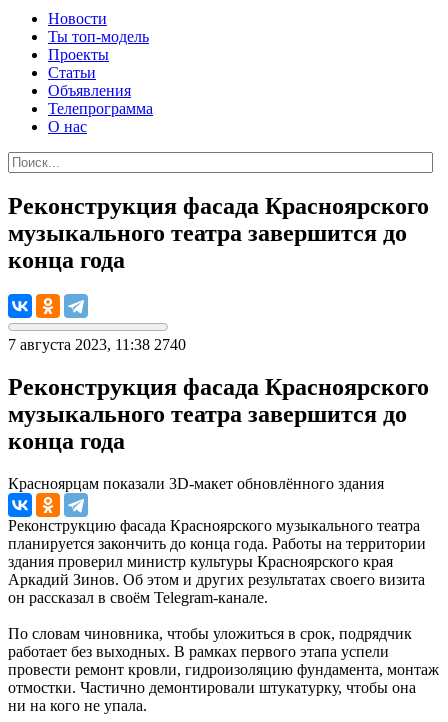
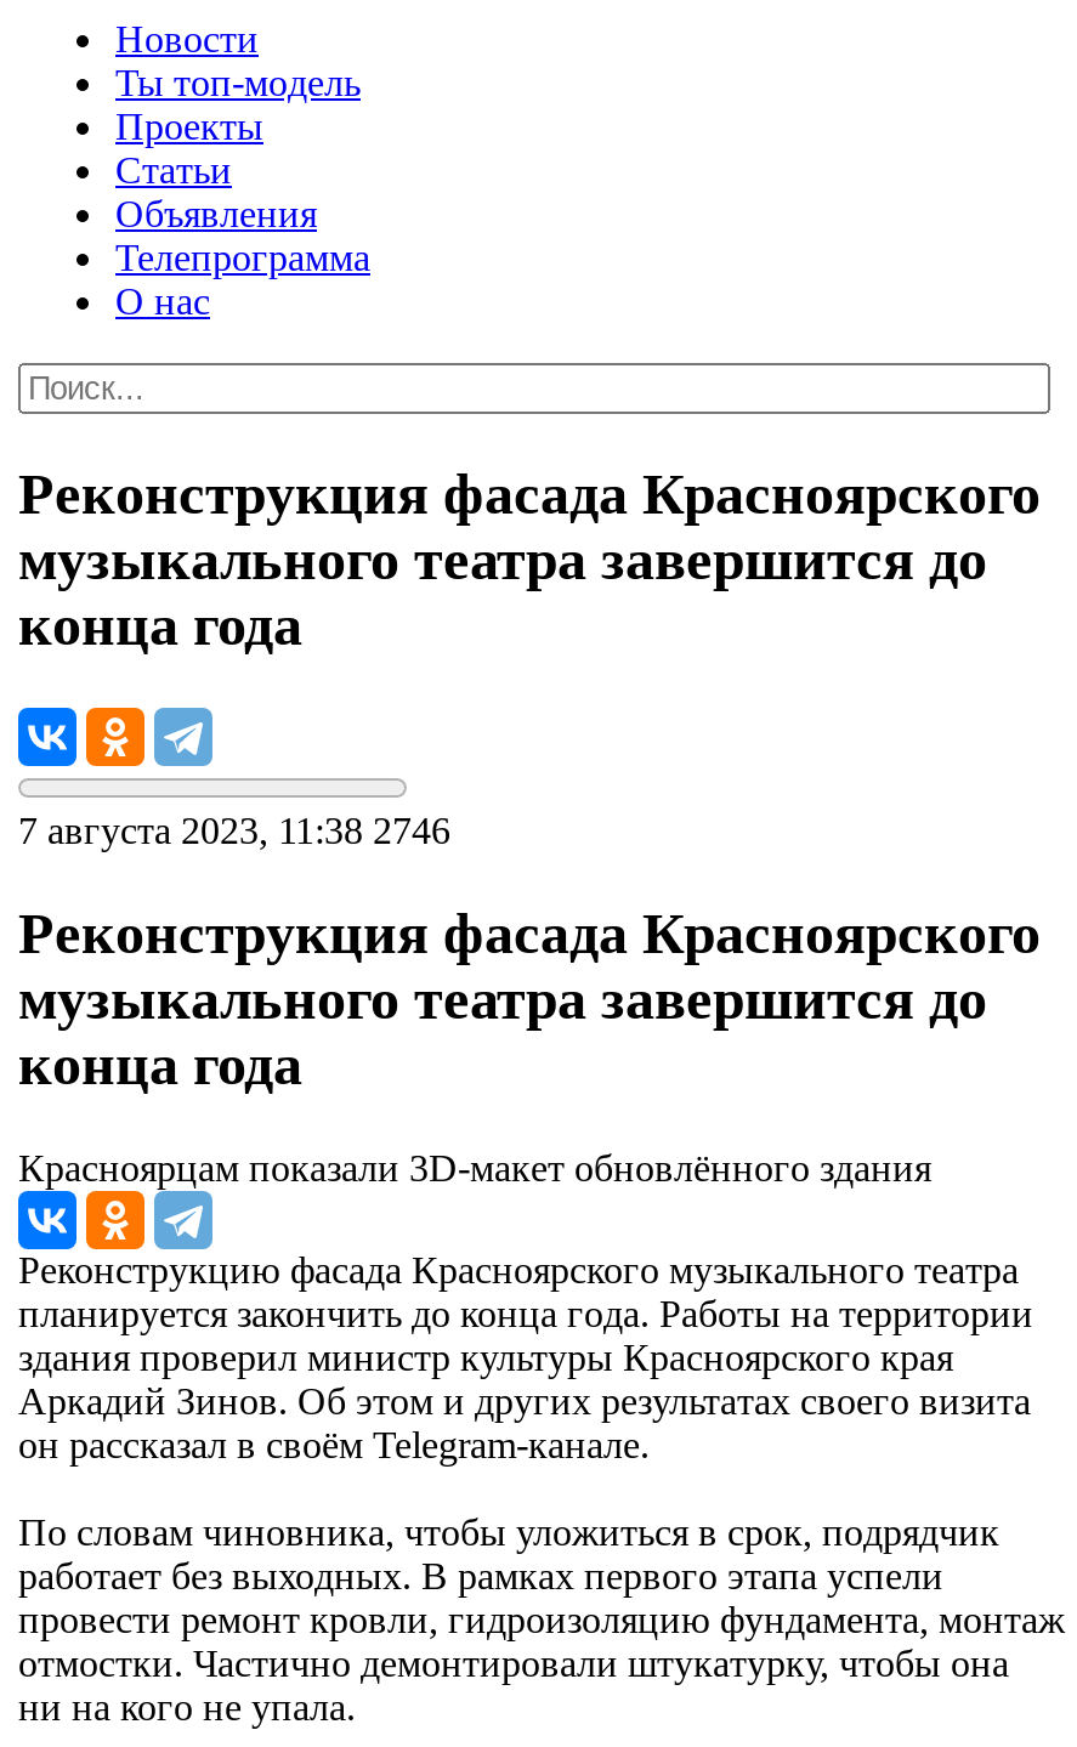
- 7 августа 2023, 11:38 2740
+ 7 августа 2023, 11:38 2746
